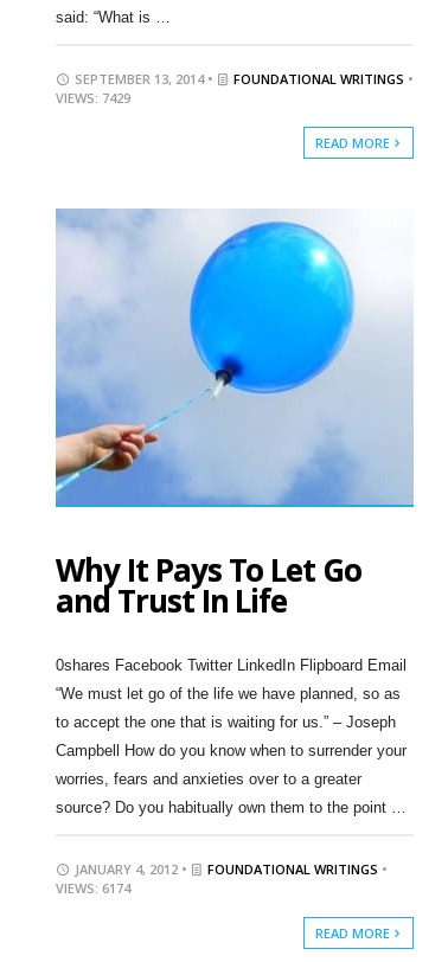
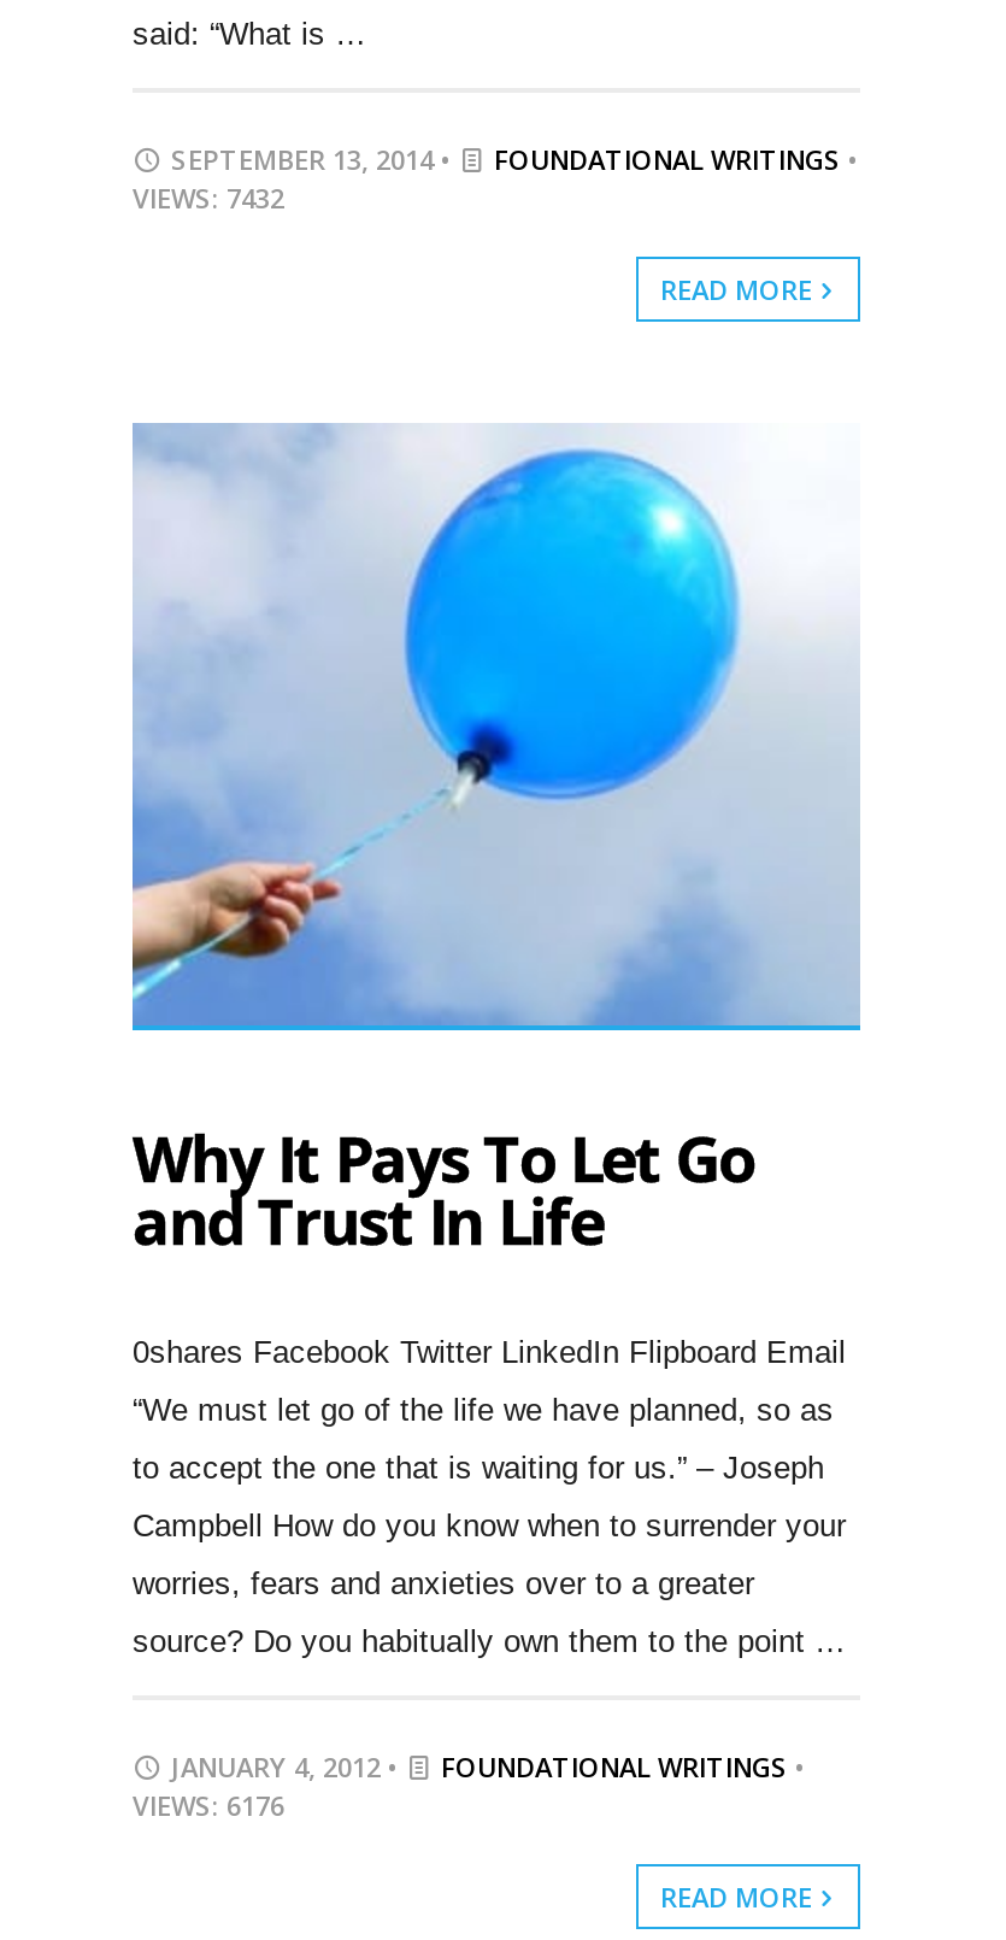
- VIEWS: 7429
+ VIEWS: 7432

- VIEWS: 6174
+ VIEWS: 6176
